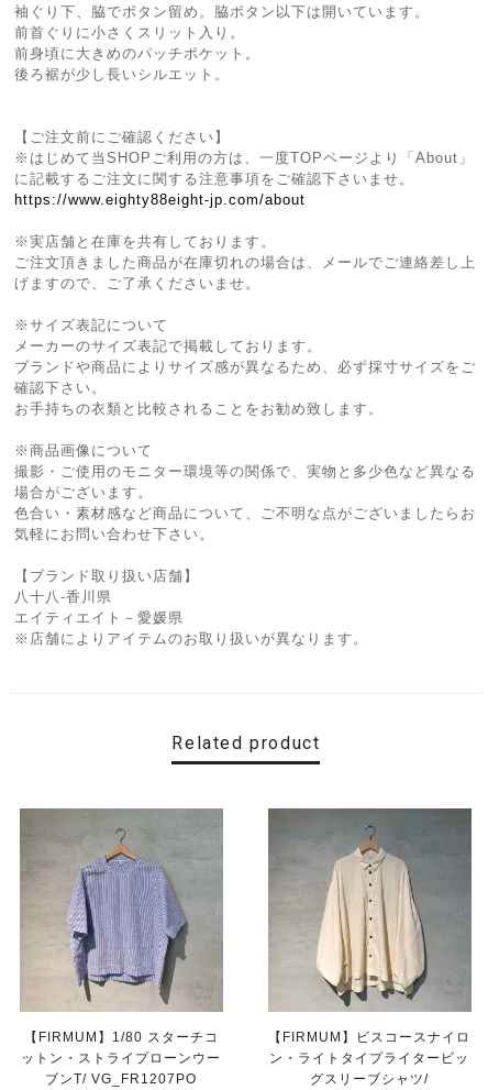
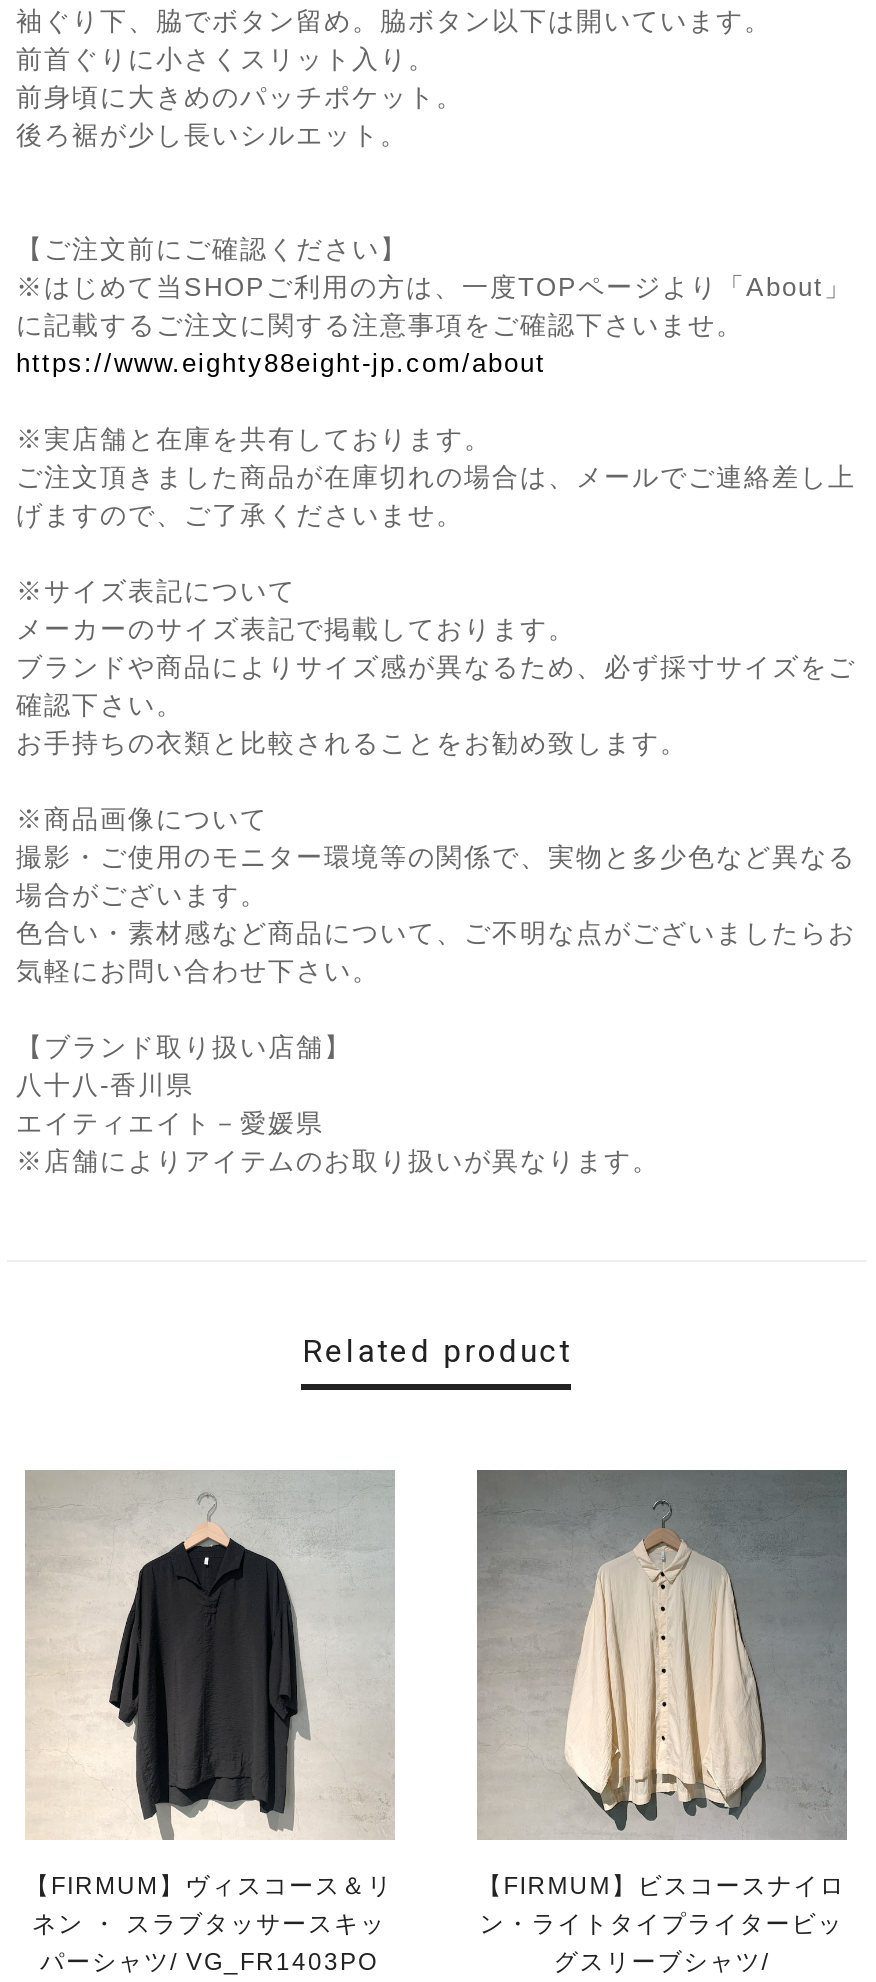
- [image]
- 【FIRMUM】1/80 スターチコ
- ットン・ストライプローンウー
- ブンT/ VG_FR1207PO
+ [image]
+ 【FIRMUM】ヴィスコース＆リ
+ ネン ・ スラブタッサースキッ
+ パーシャツ/ VG_FR1403PO
